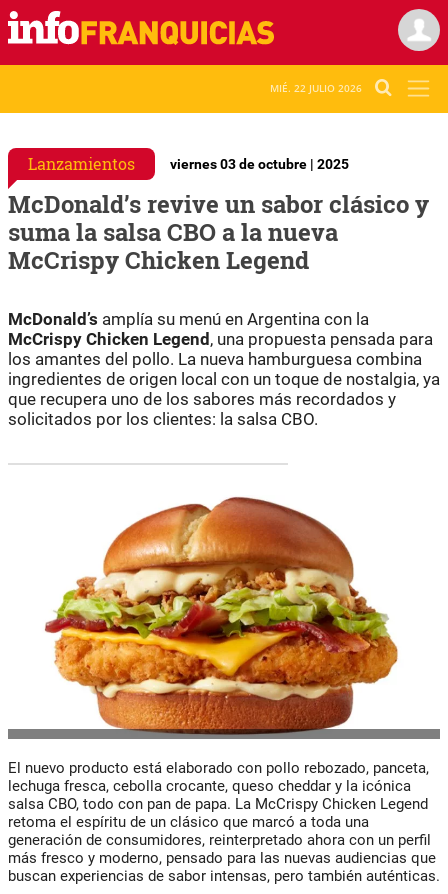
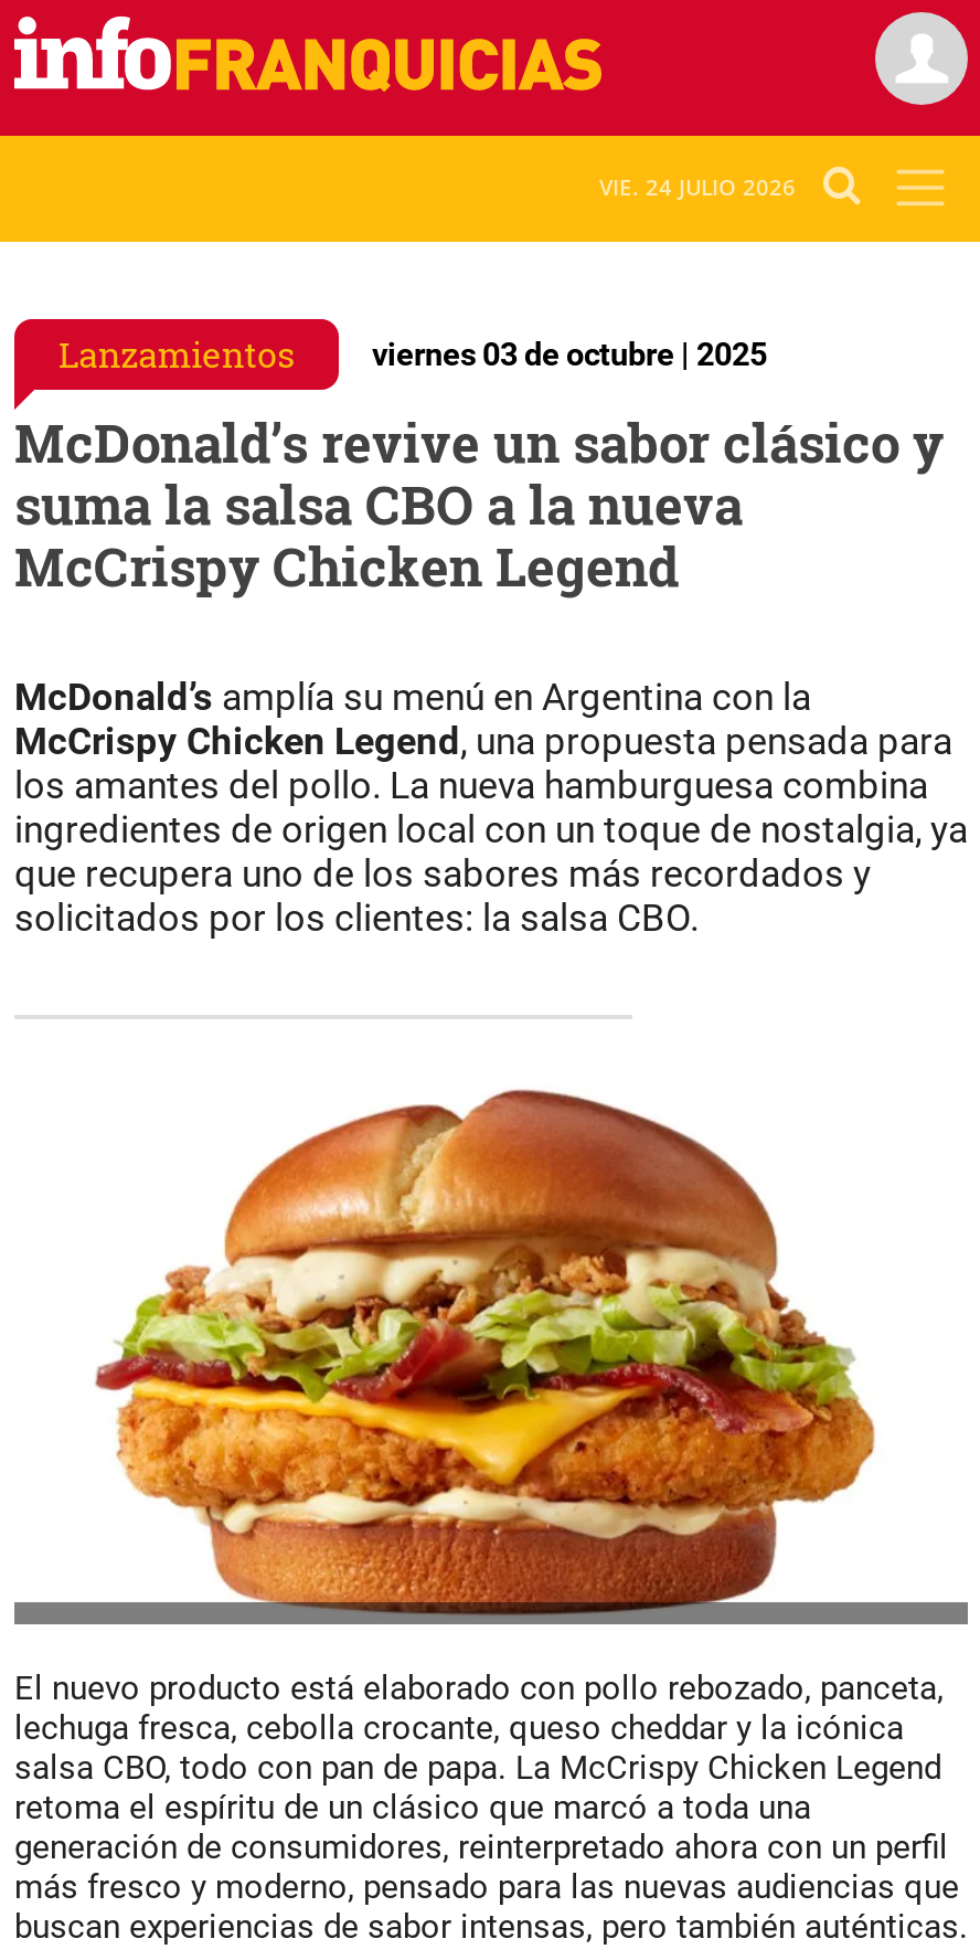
- MIÉ. 22 JULIO 2026
+ VIE. 24 JULIO 2026
